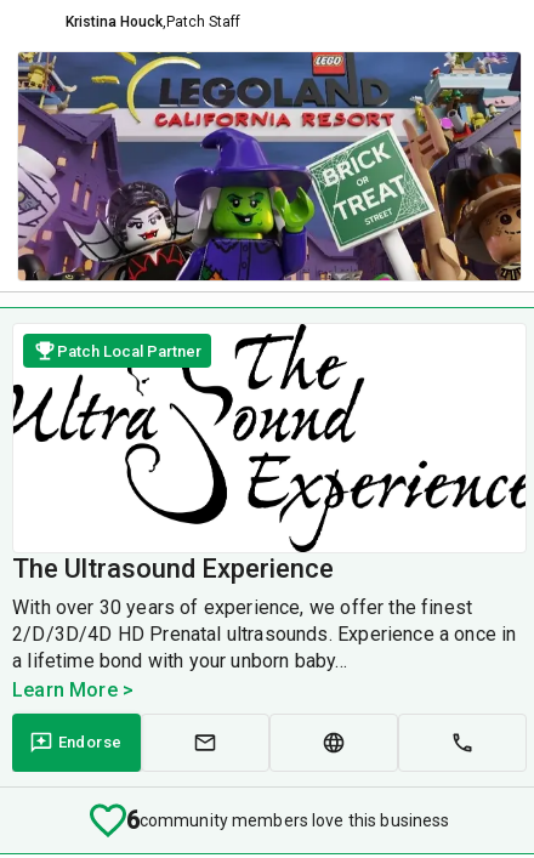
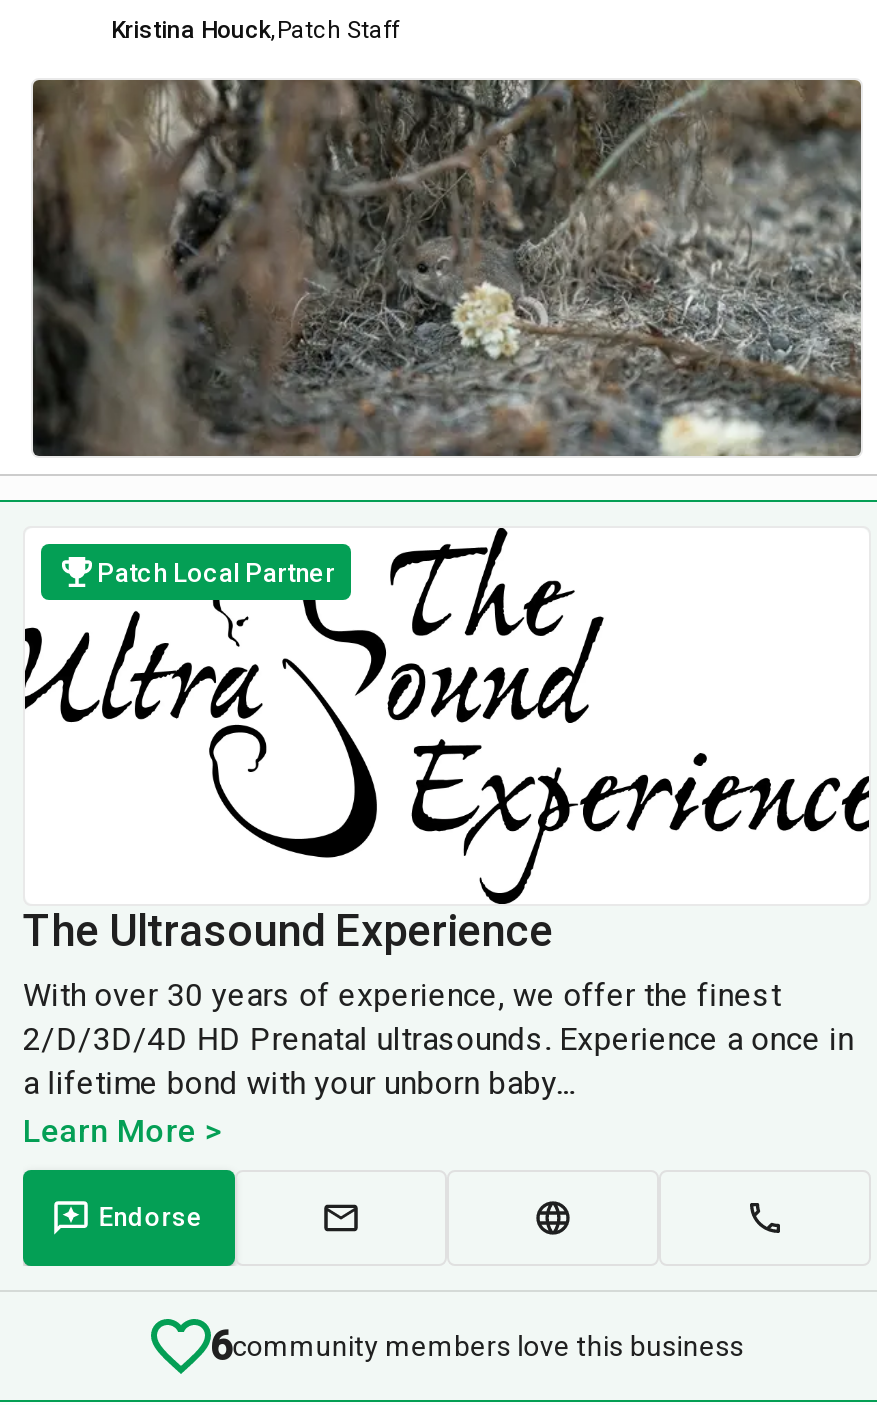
- [image]
+ [image]
